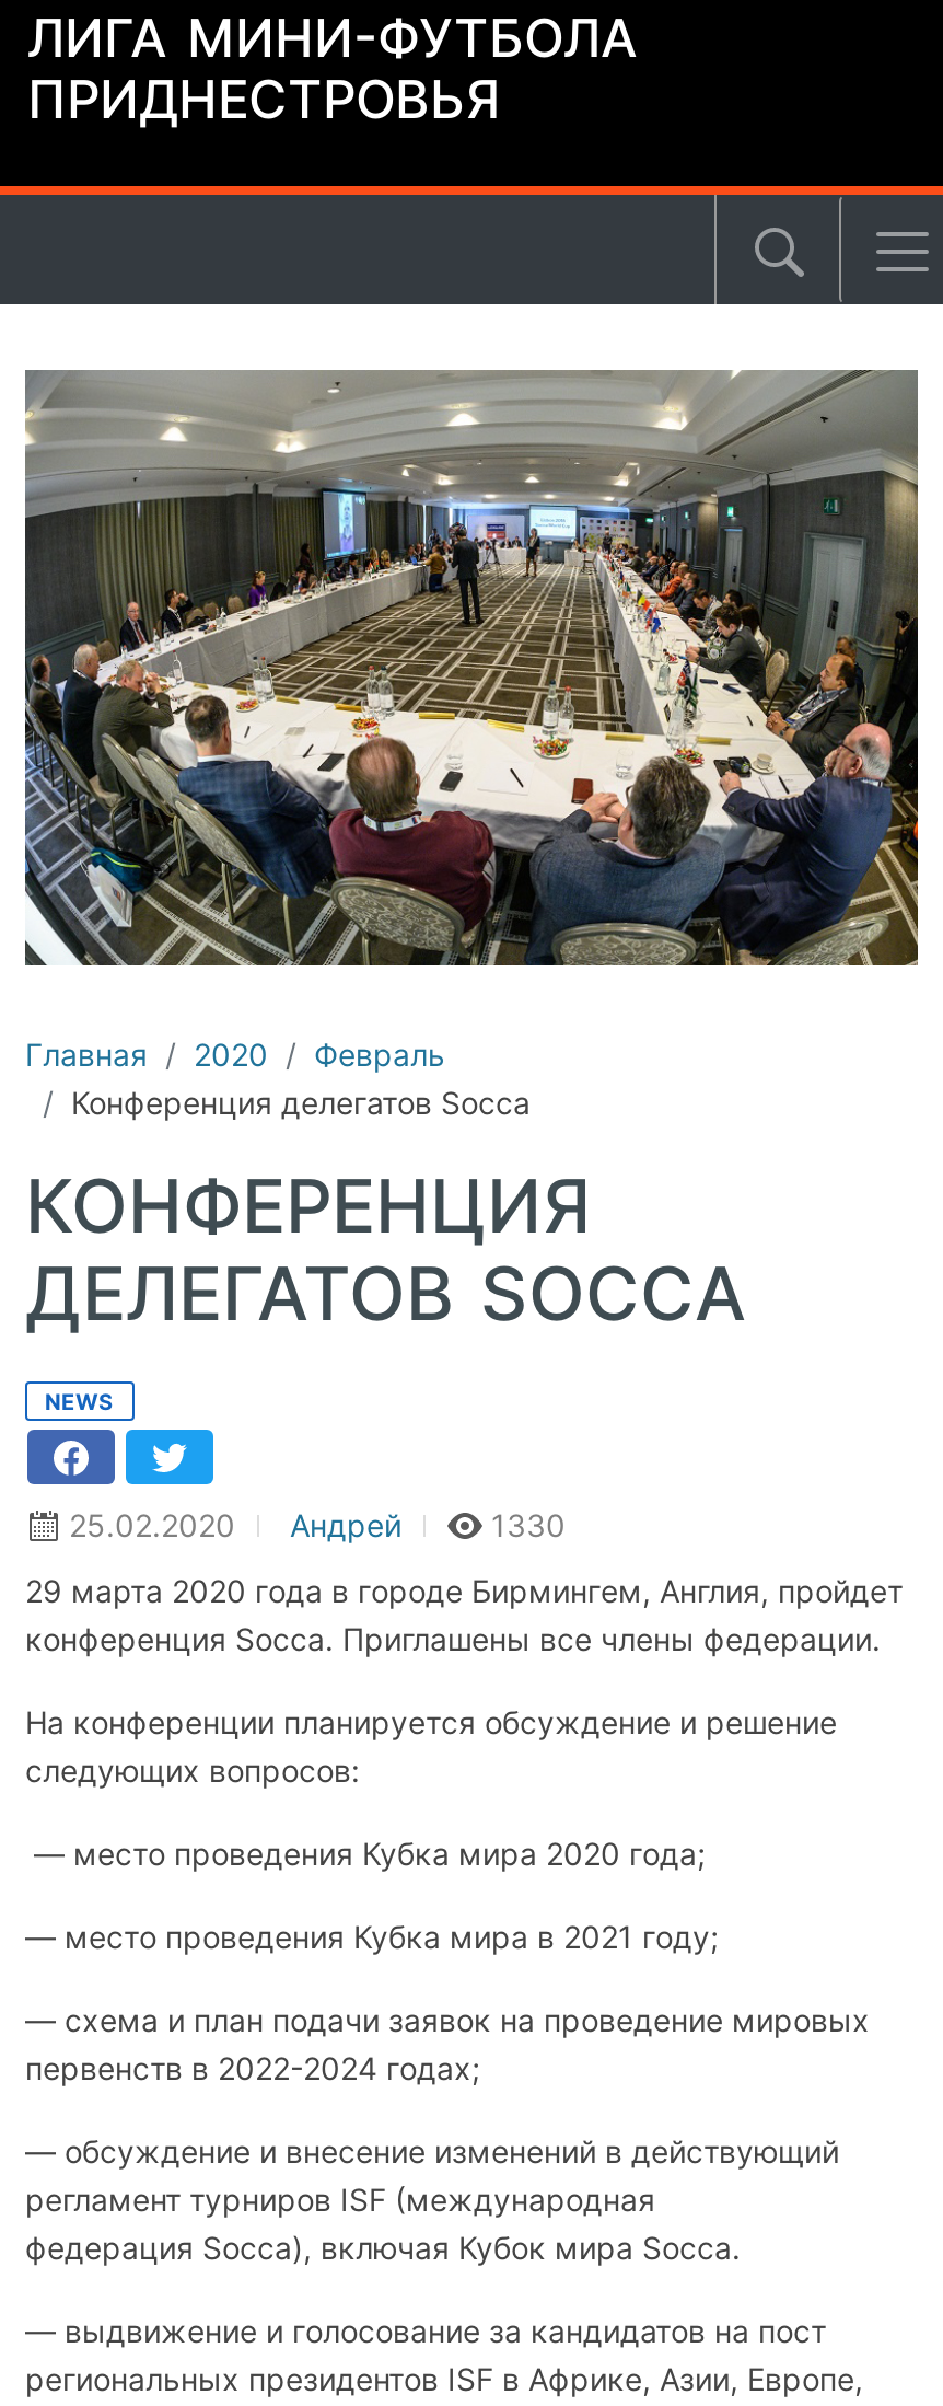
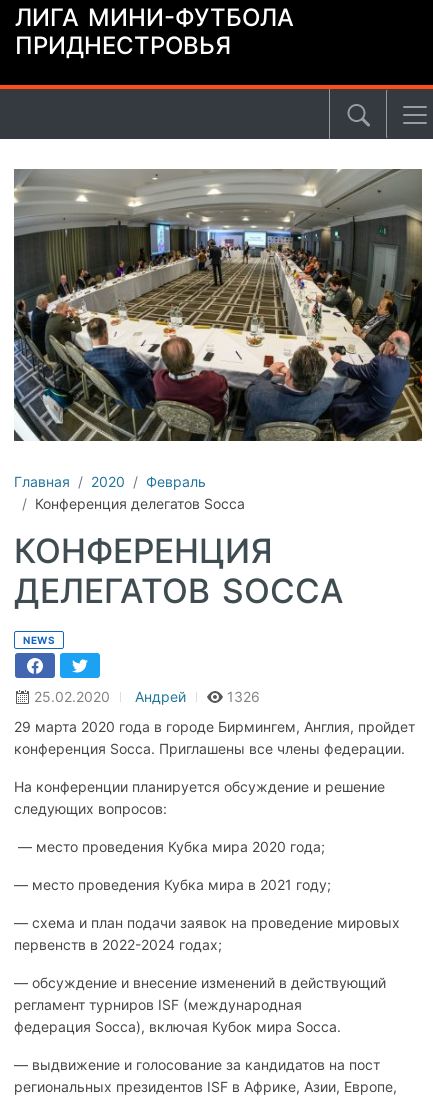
- 1330
+ 1326
